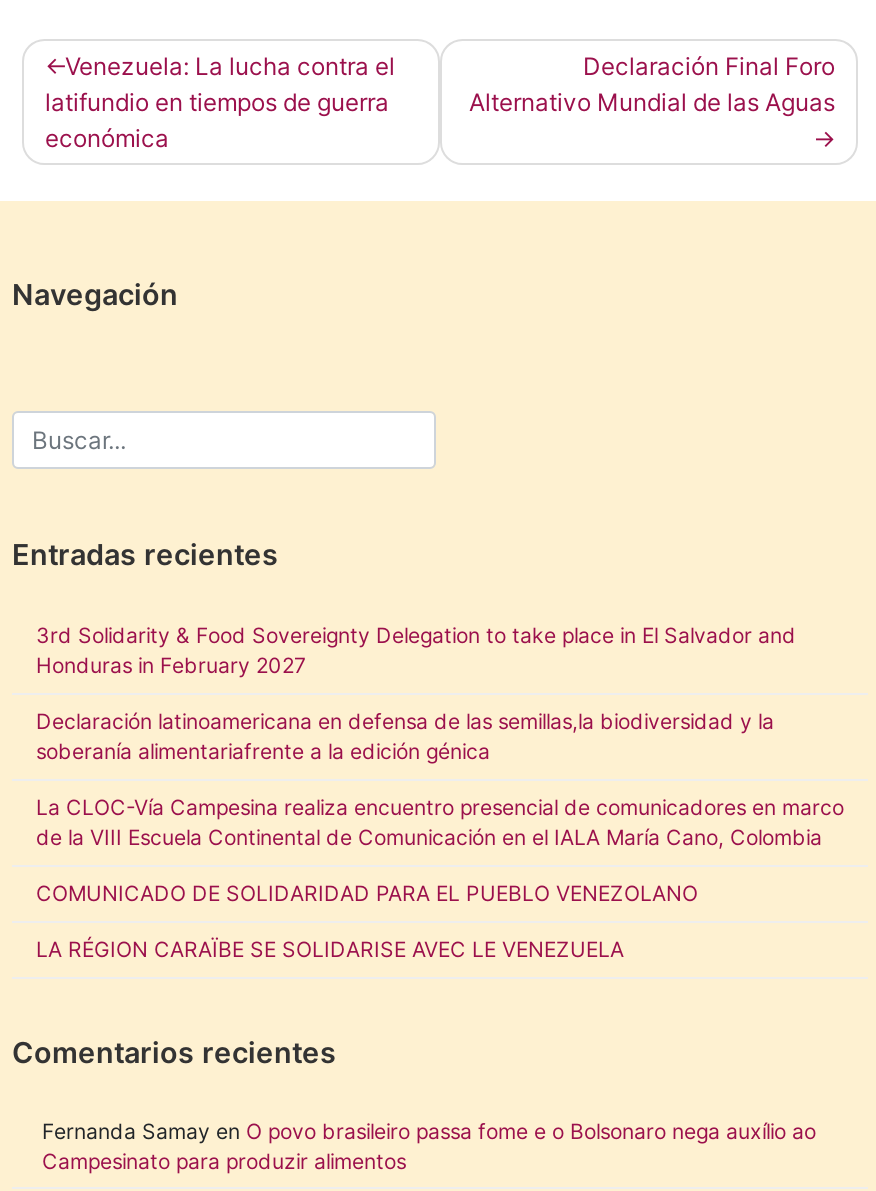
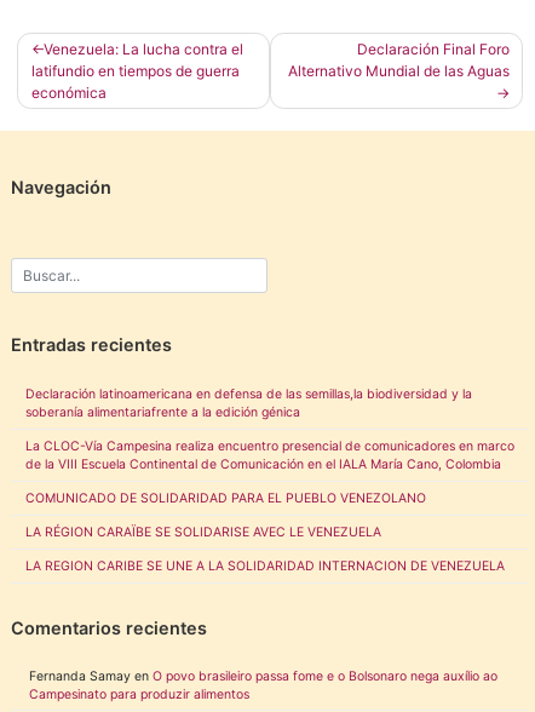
- 3rd Solidarity & Food Sovereignty Delegation to take place in El Salvador and
- Honduras in February 2027

moved up: Declaración latinoamericana en defensa de las semillas,la biodiversidad y la | soberanía alimentariafrente a la edición génica | La CLOC-Vía Campesina realiza encuentro presencial de comunicadores en marco | de la VIII Escuela Continental de Comunicación en el IALA María Cano, Colombia | COMUNICADO DE SOLIDARIDAD PARA EL PUEBLO VENEZOLANO | LA RÉGION CARAÏBE SE SOLIDARISE AVEC LE VENEZUELA

+ LA REGION CARIBE SE UNE A LA SOLIDARIDAD INTERNACION DE VENEZUELA
